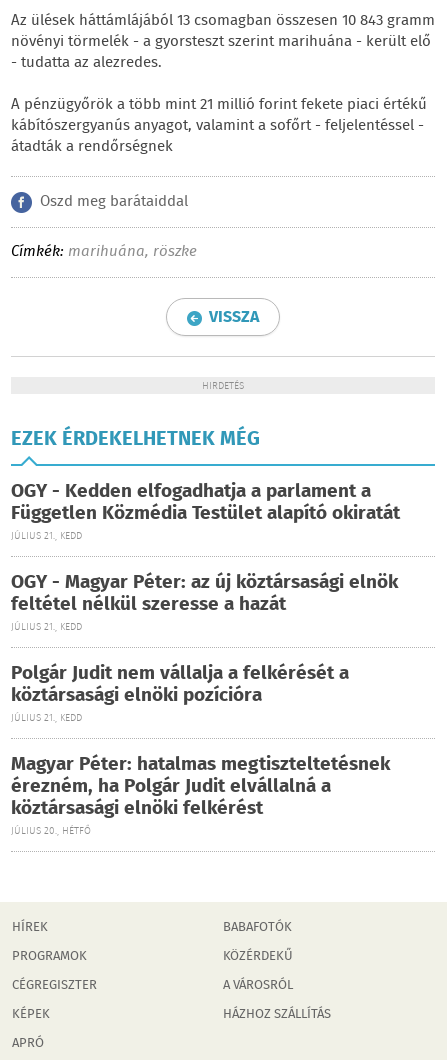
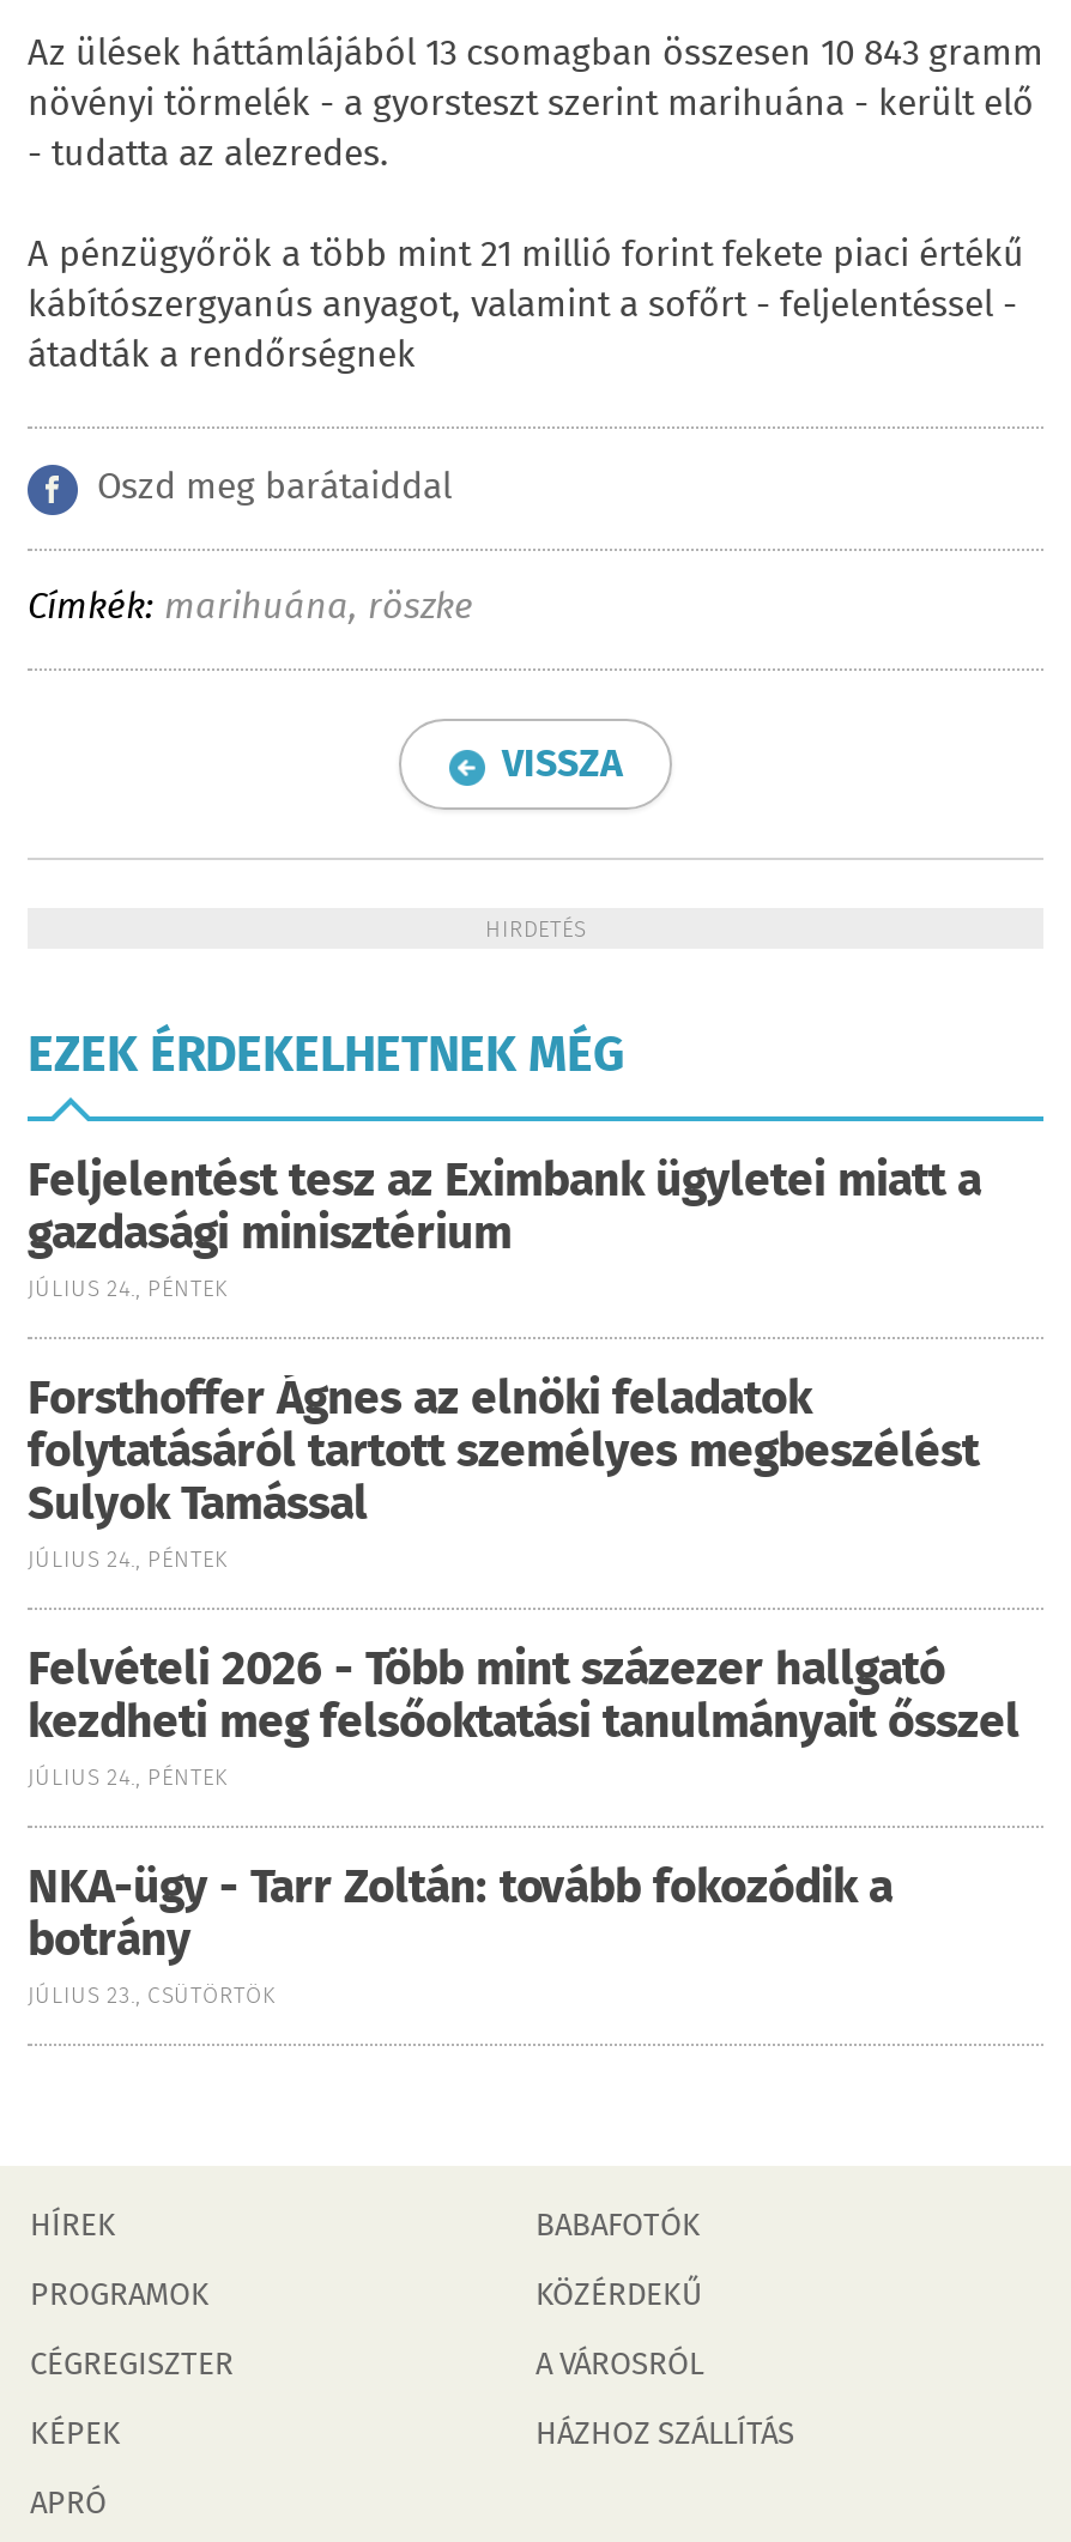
- OGY - Kedden elfogadhatja a parlament a
- Független Közmédia Testület alapító okiratát
- JÚLIUS 21., KEDD
+ Feljelentést tesz az Eximbank ügyletei miatt a
+ gazdasági minisztérium
+ JÚLIUS 24., PÉNTEK

- OGY - Magyar Péter: az új köztársasági elnök
- feltétel nélkül szeresse a hazát
- JÚLIUS 21., KEDD
+ Forsthoffer Ágnes az elnöki feladatok
+ folytatásáról tartott személyes megbeszélést
+ Sulyok Tamással
+ JÚLIUS 24., PÉNTEK

- Polgár Judit nem vállalja a felkérését a
- köztársasági elnöki pozícióra
- JÚLIUS 21., KEDD
+ Felvételi 2026 - Több mint százezer hallgató
+ kezdheti meg felsőoktatási tanulmányait ősszel
+ JÚLIUS 24., PÉNTEK

- Magyar Péter: hatalmas megtiszteltetésnek
- érezném, ha Polgár Judit elvállalná a
- köztársasági elnöki felkérést
- JÚLIUS 20., HÉTFŐ
+ NKA-ügy - Tarr Zoltán: tovább fokozódik a
+ botrány
+ JÚLIUS 23., CSÜTÖRTÖK
